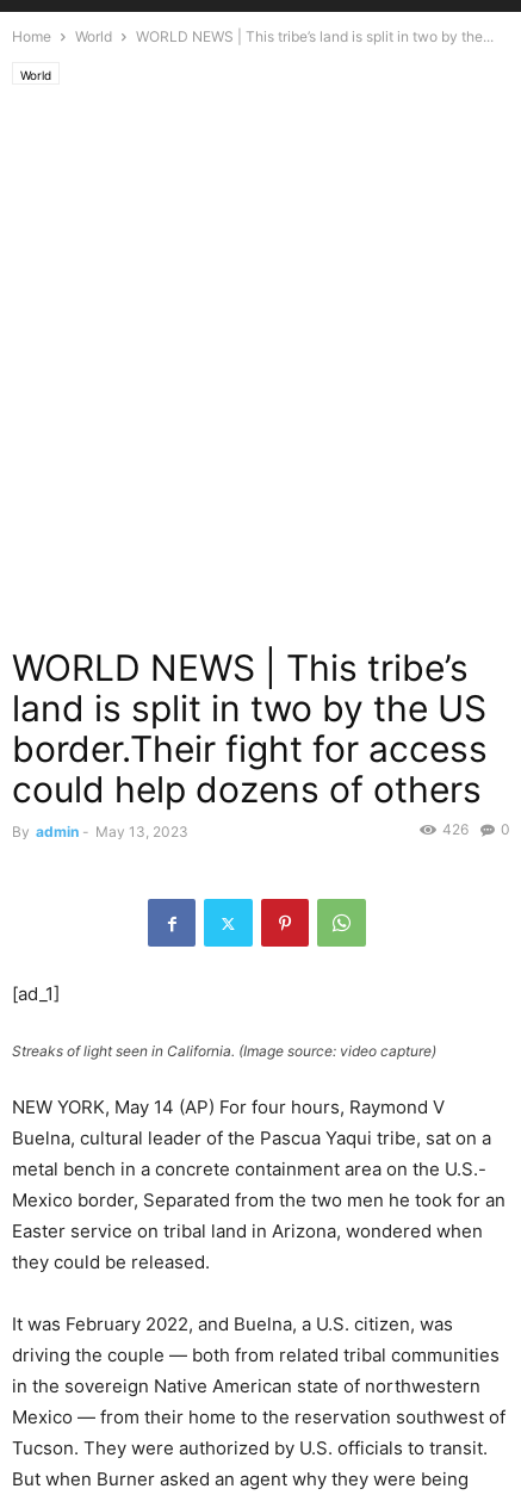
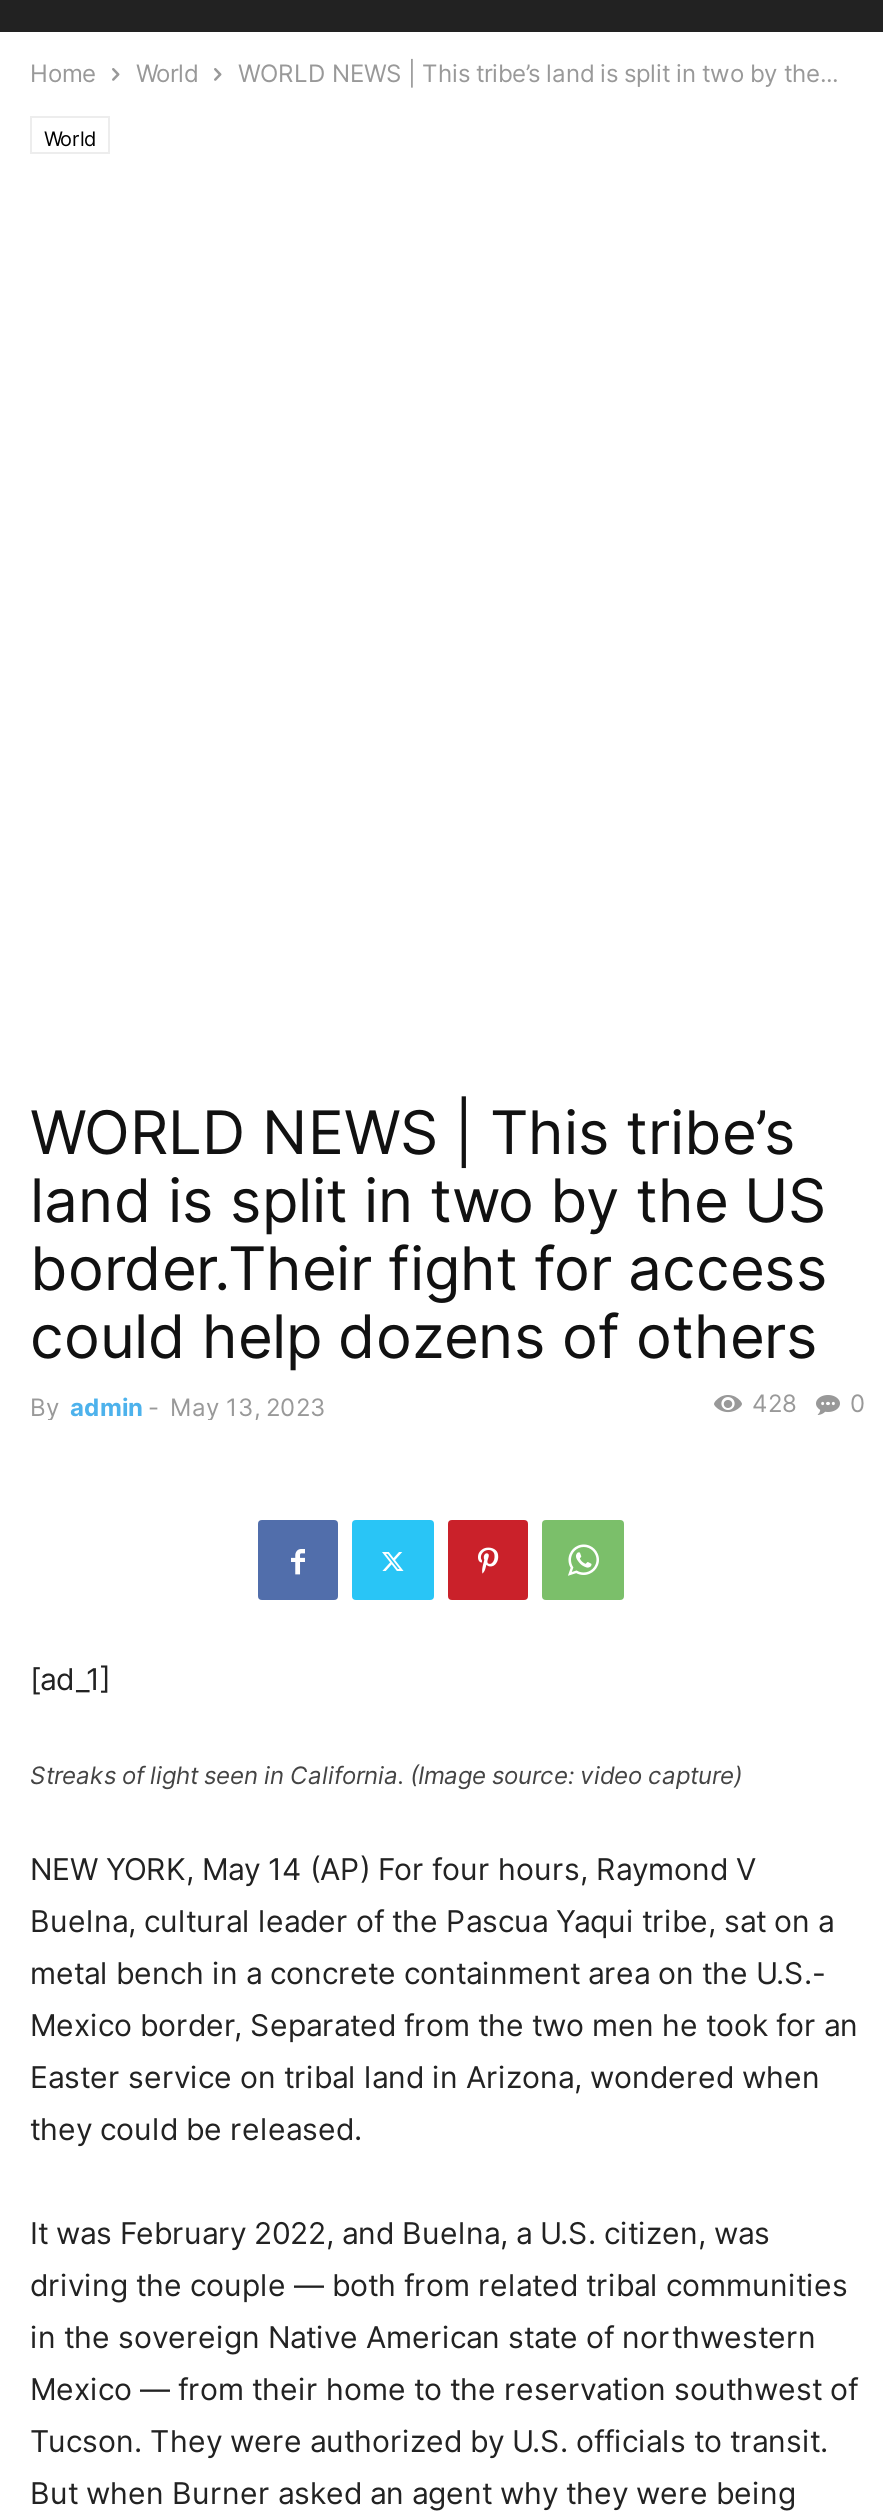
- 426 0
+ 428 0
